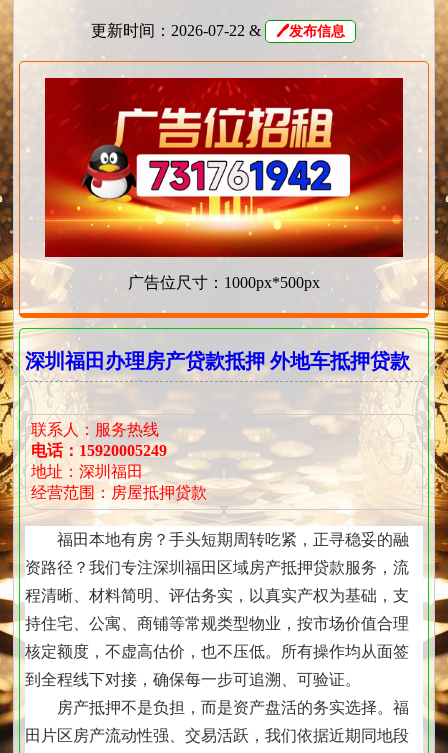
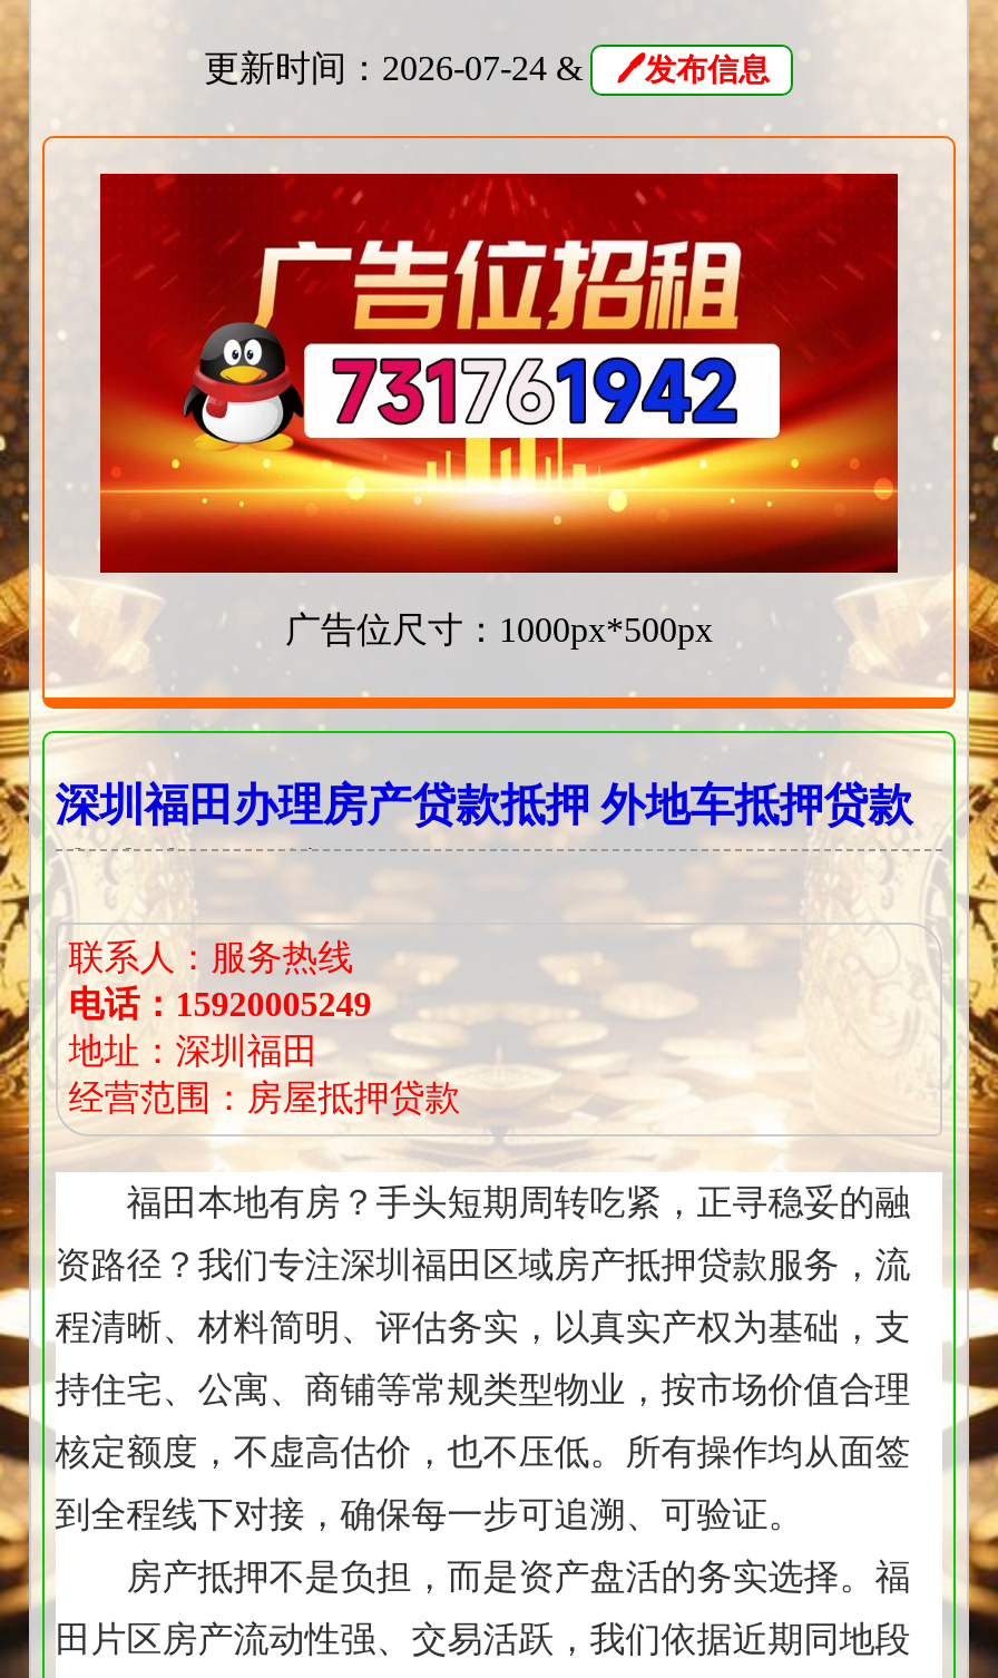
- 更新时间：2026-07-22 &
+ 更新时间：2026-07-24 &
